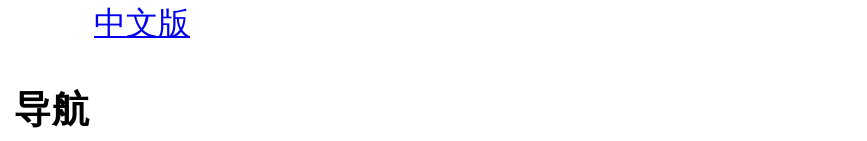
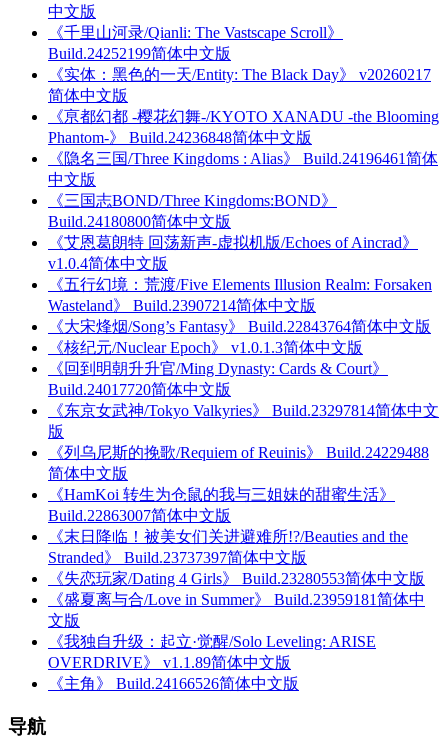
+ 《千里山河录/Qianli: The Vastscape Scroll》
+ Build.24252199简体中文版
+ 《实体：黑色的一天/Entity: The Black Day》 v20260217
+ 简体中文版
+ 《亰都幻都 -樱花幻舞-/KYOTO XANADU -the Blooming
+ Phantom-》 Build.24236848简体中文版
+ 《隐名三国/Three Kingdoms : Alias》 Build.24196461简体
+ 中文版
+ 《三国志BOND/Three Kingdoms:BOND》
+ Build.24180800简体中文版
+ 《艾恩葛朗特 回荡新声-虚拟机版/Echoes of Aincrad》
+ v1.0.4简体中文版
+ 《五行幻境：荒渡/Five Elements Illusion Realm: Forsaken
+ Wasteland》 Build.23907214简体中文版
+ 《大宋烽烟/Song’s Fantasy》 Build.22843764简体中文版
+ 《核纪元/Nuclear Epoch》 v1.0.1.3简体中文版
+ 《回到明朝升升官/Ming Dynasty: Cards & Court》
+ Build.24017720简体中文版
+ 《东京女武神/Tokyo Valkyries》 Build.23297814简体中文
+ 版
+ 《列乌尼斯的挽歌/Requiem of Reuinis》 Build.24229488
+ 简体中文版
+ 《HamKoi 转生为仓鼠的我与三姐妹的甜蜜生活》
+ Build.22863007简体中文版
+ 《末日降临！被美女们关进避难所!?/Beauties and the
+ Stranded》 Build.23737397简体中文版
+ 《失恋玩家/Dating 4 Girls》 Build.23280553简体中文版
+ 《盛夏离与合/Love in Summer》 Build.23959181简体中
+ 文版
+ 《我独自升级：起立·觉醒/Solo Leveling: ARISE
+ OVERDRIVE》 v1.1.89简体中文版
+ 《主角》 Build.24166526简体中文版
